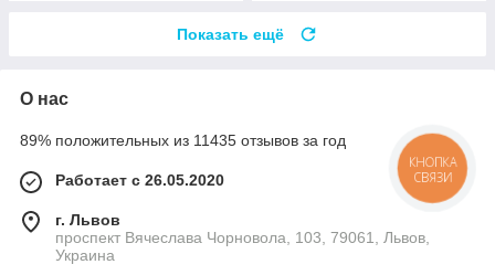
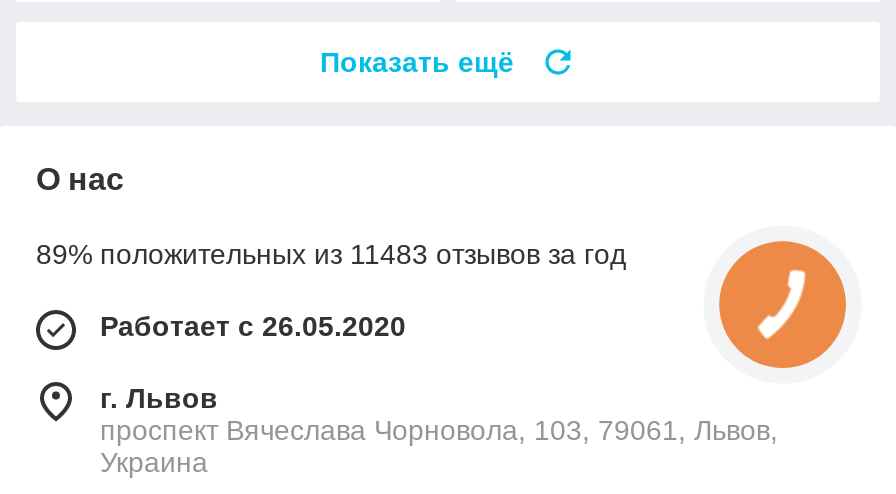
- 89% положительных из 11435 отзывов за год
+ 89% положительных из 11483 отзывов за год

- КНОПКА
- СВЯЗИ
